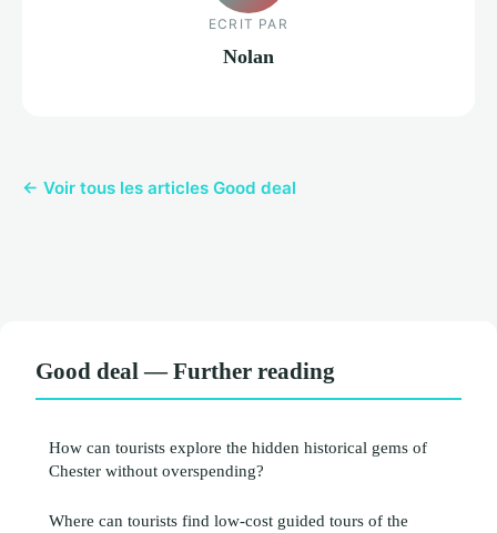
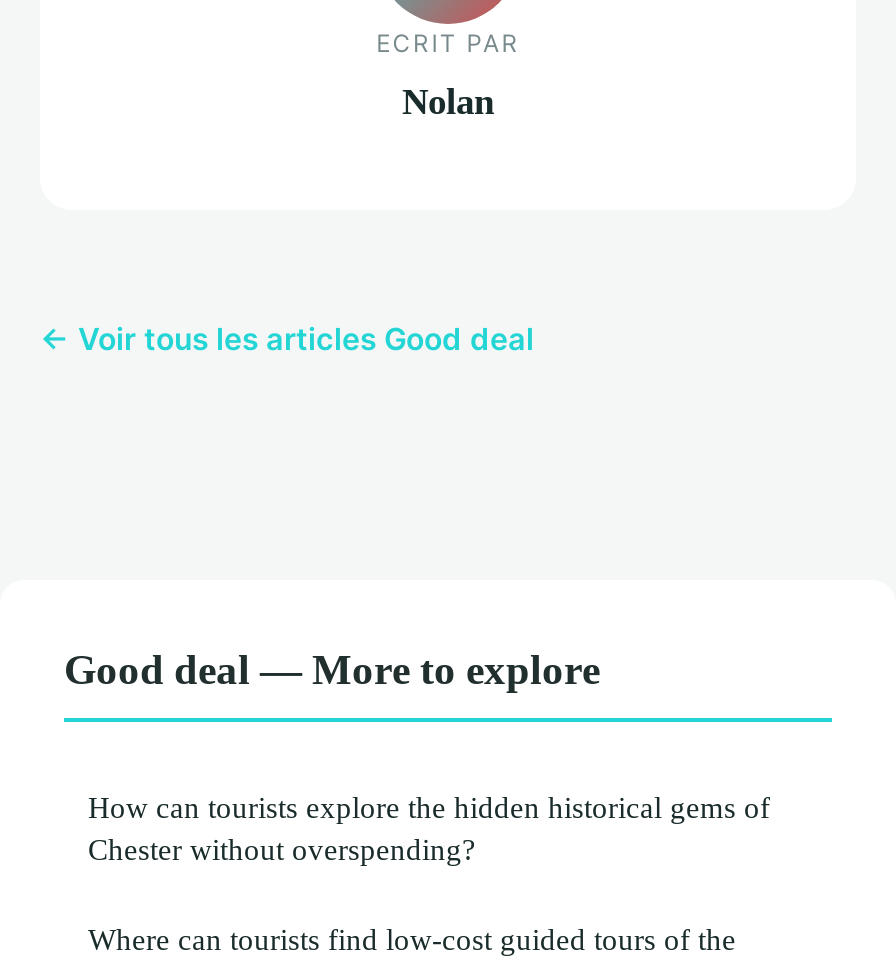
- Good deal — Further reading
+ Good deal — More to explore
